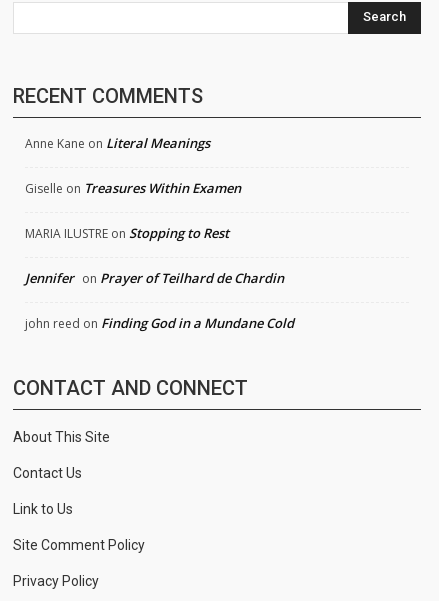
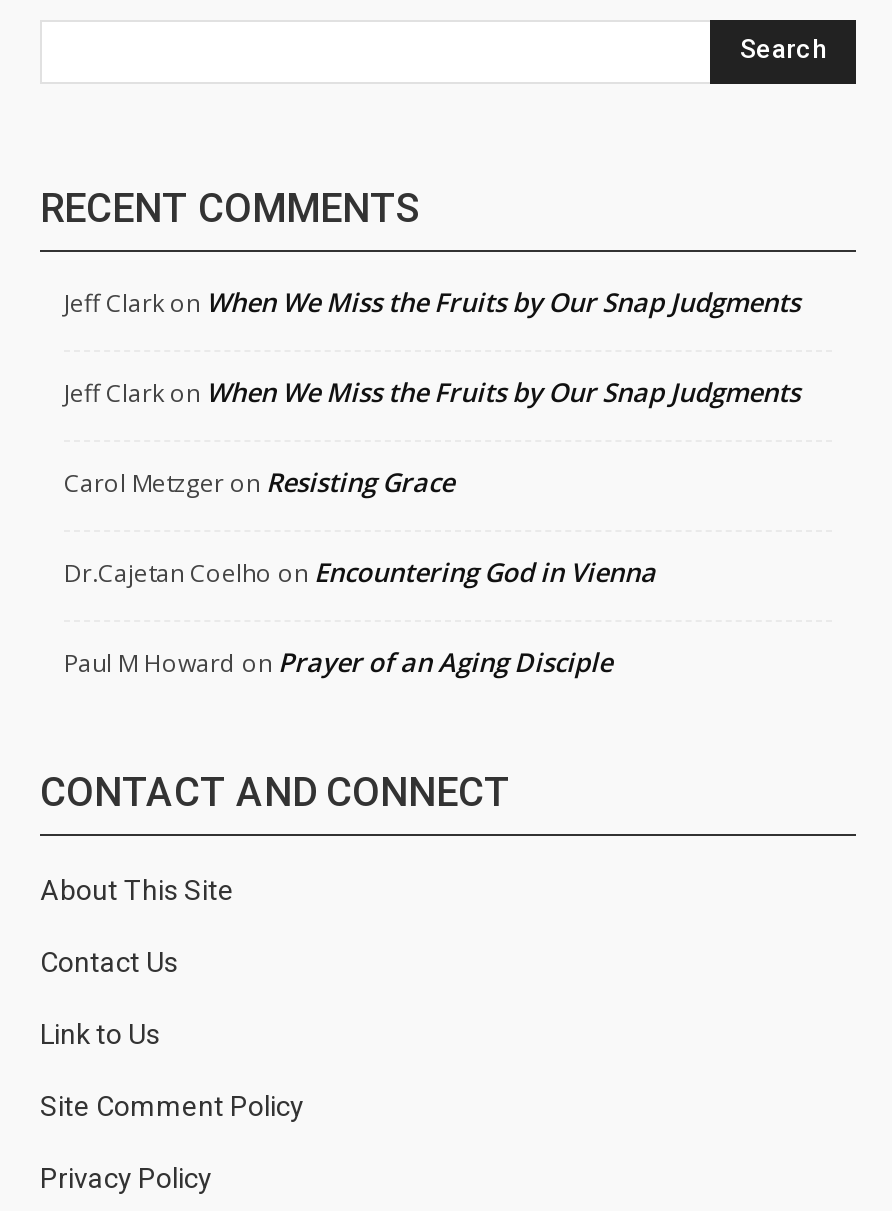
- Anne Kane on Literal Meanings
+ Jeff Clark on When We Miss the Fruits by Our Snap Judgments

- Giselle on Treasures Within Examen
+ Jeff Clark on When We Miss the Fruits by Our Snap Judgments

- MARIA ILUSTRE on Stopping to Rest
+ Carol Metzger on Resisting Grace

- Jennifer on Prayer of Teilhard de Chardin
+ Dr.Cajetan Coelho on Encountering God in Vienna

- john reed on Finding God in a Mundane Cold
+ Paul M Howard on Prayer of an Aging Disciple
